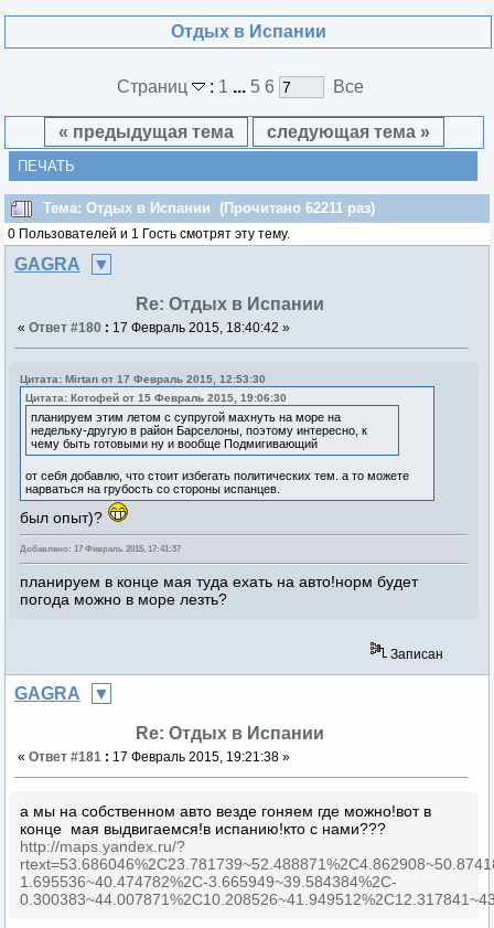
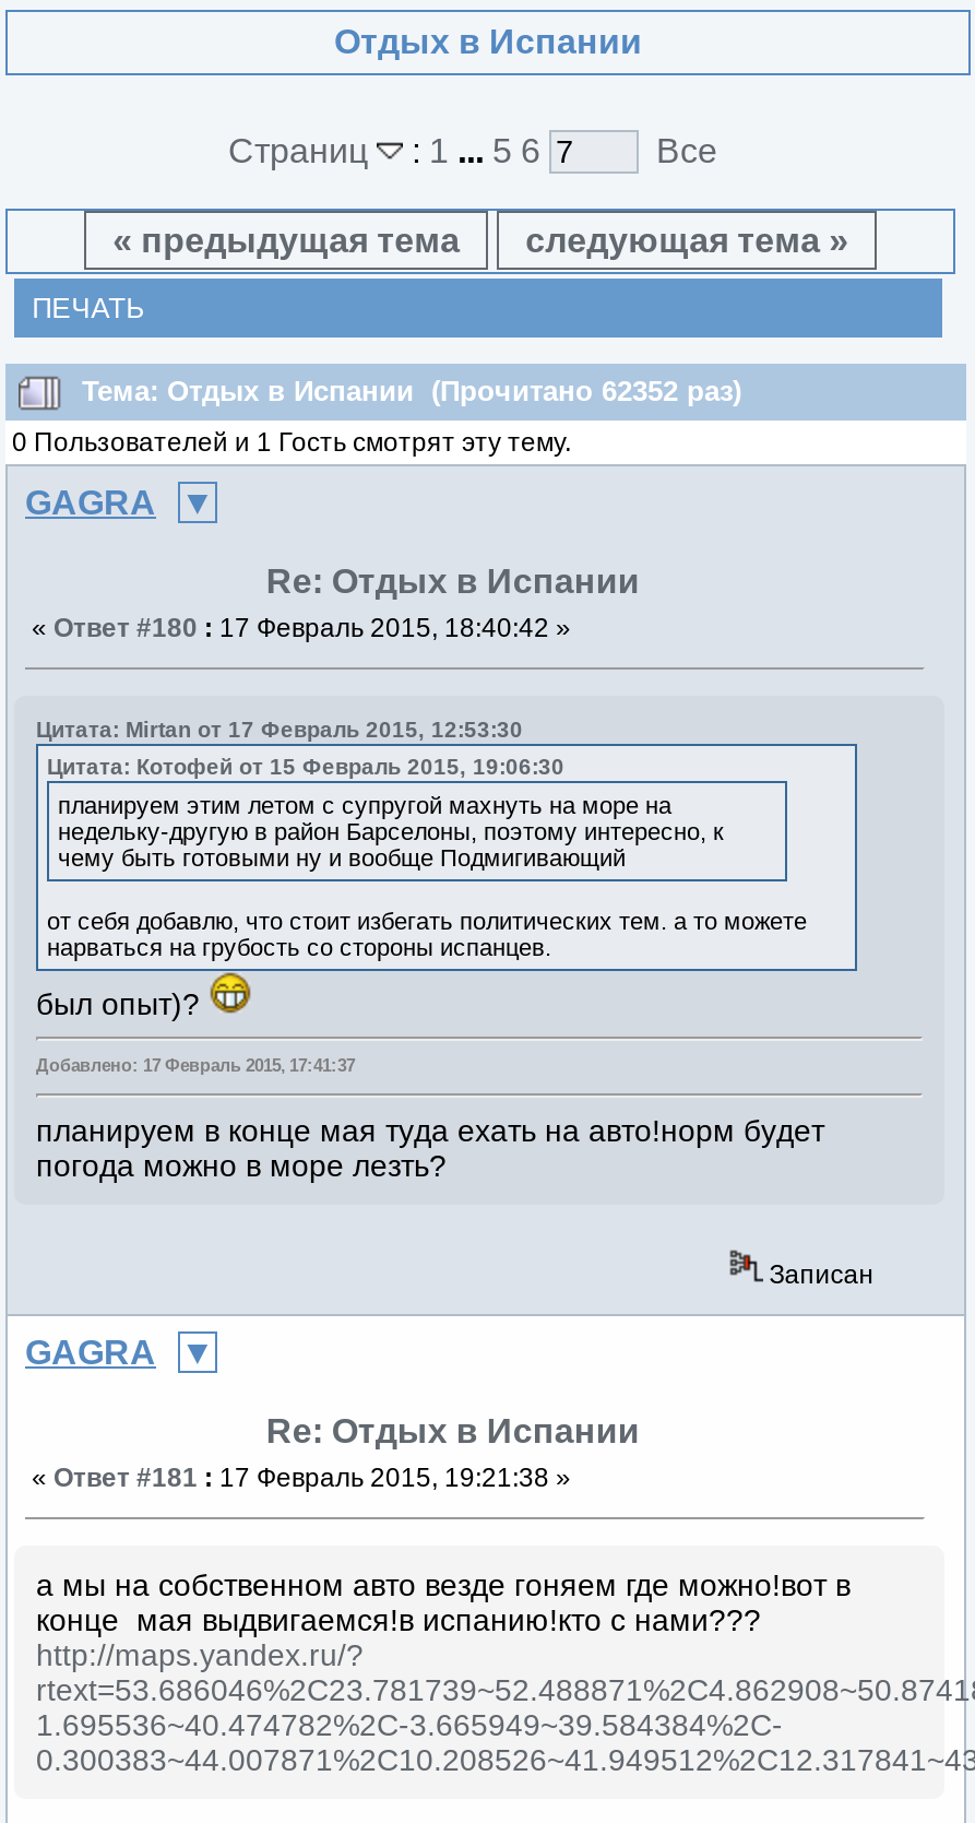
- Тема: Отдых в Испании (Прочитано 62211 раз)
+ Тема: Отдых в Испании (Прочитано 62352 раз)
